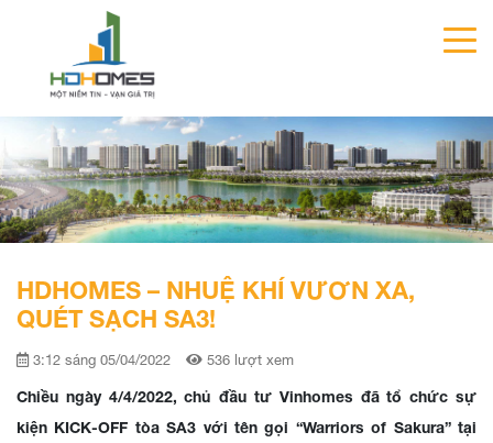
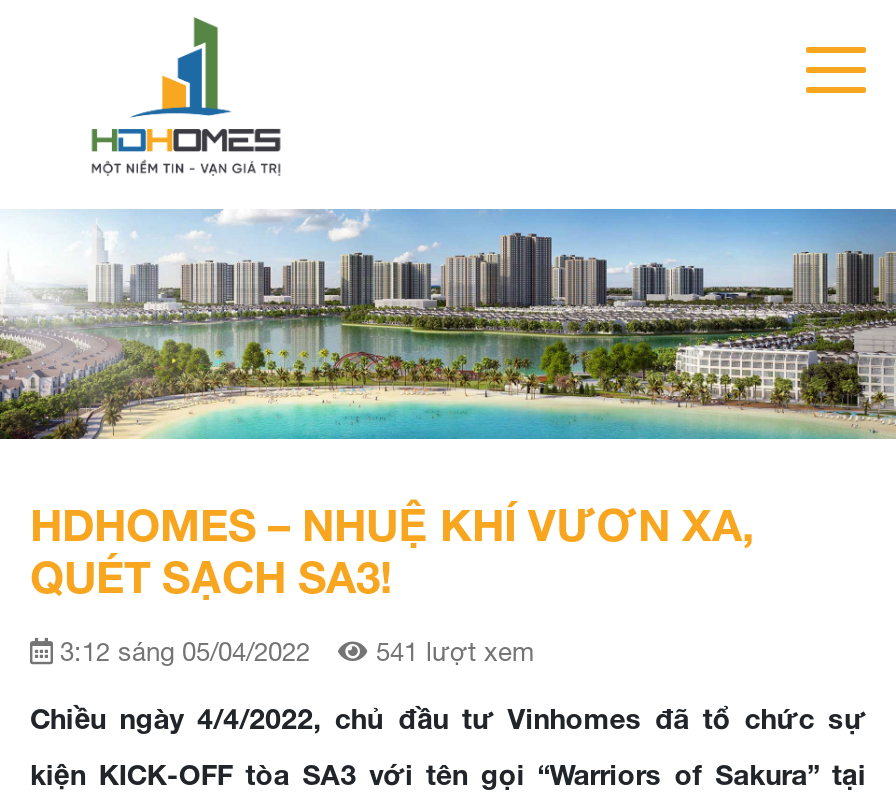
- 3:12 sáng 05/04/2022 536 lượt xem
+ 3:12 sáng 05/04/2022 541 lượt xem
